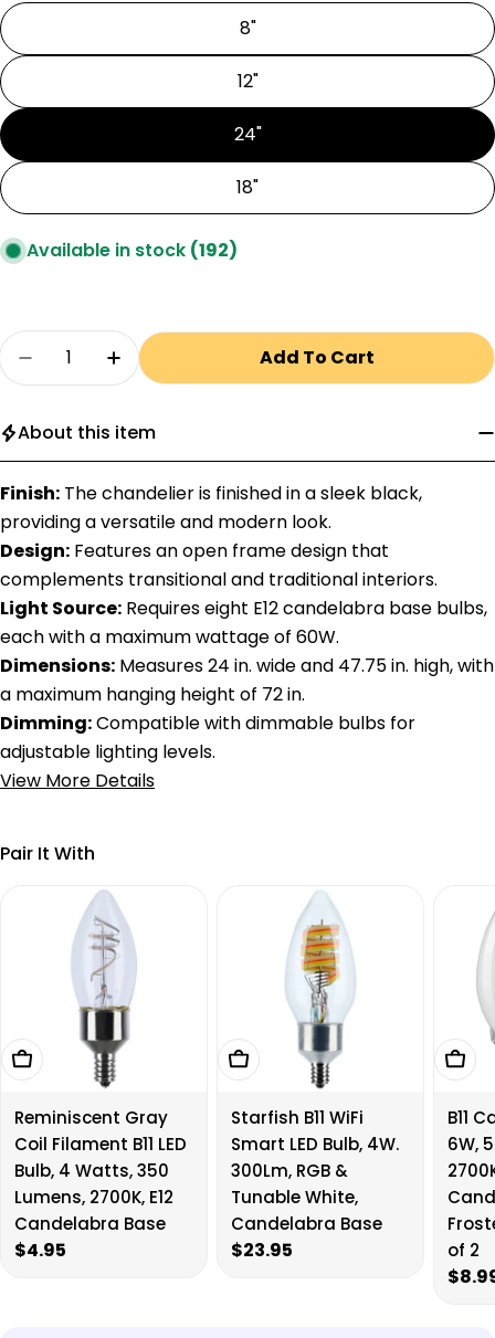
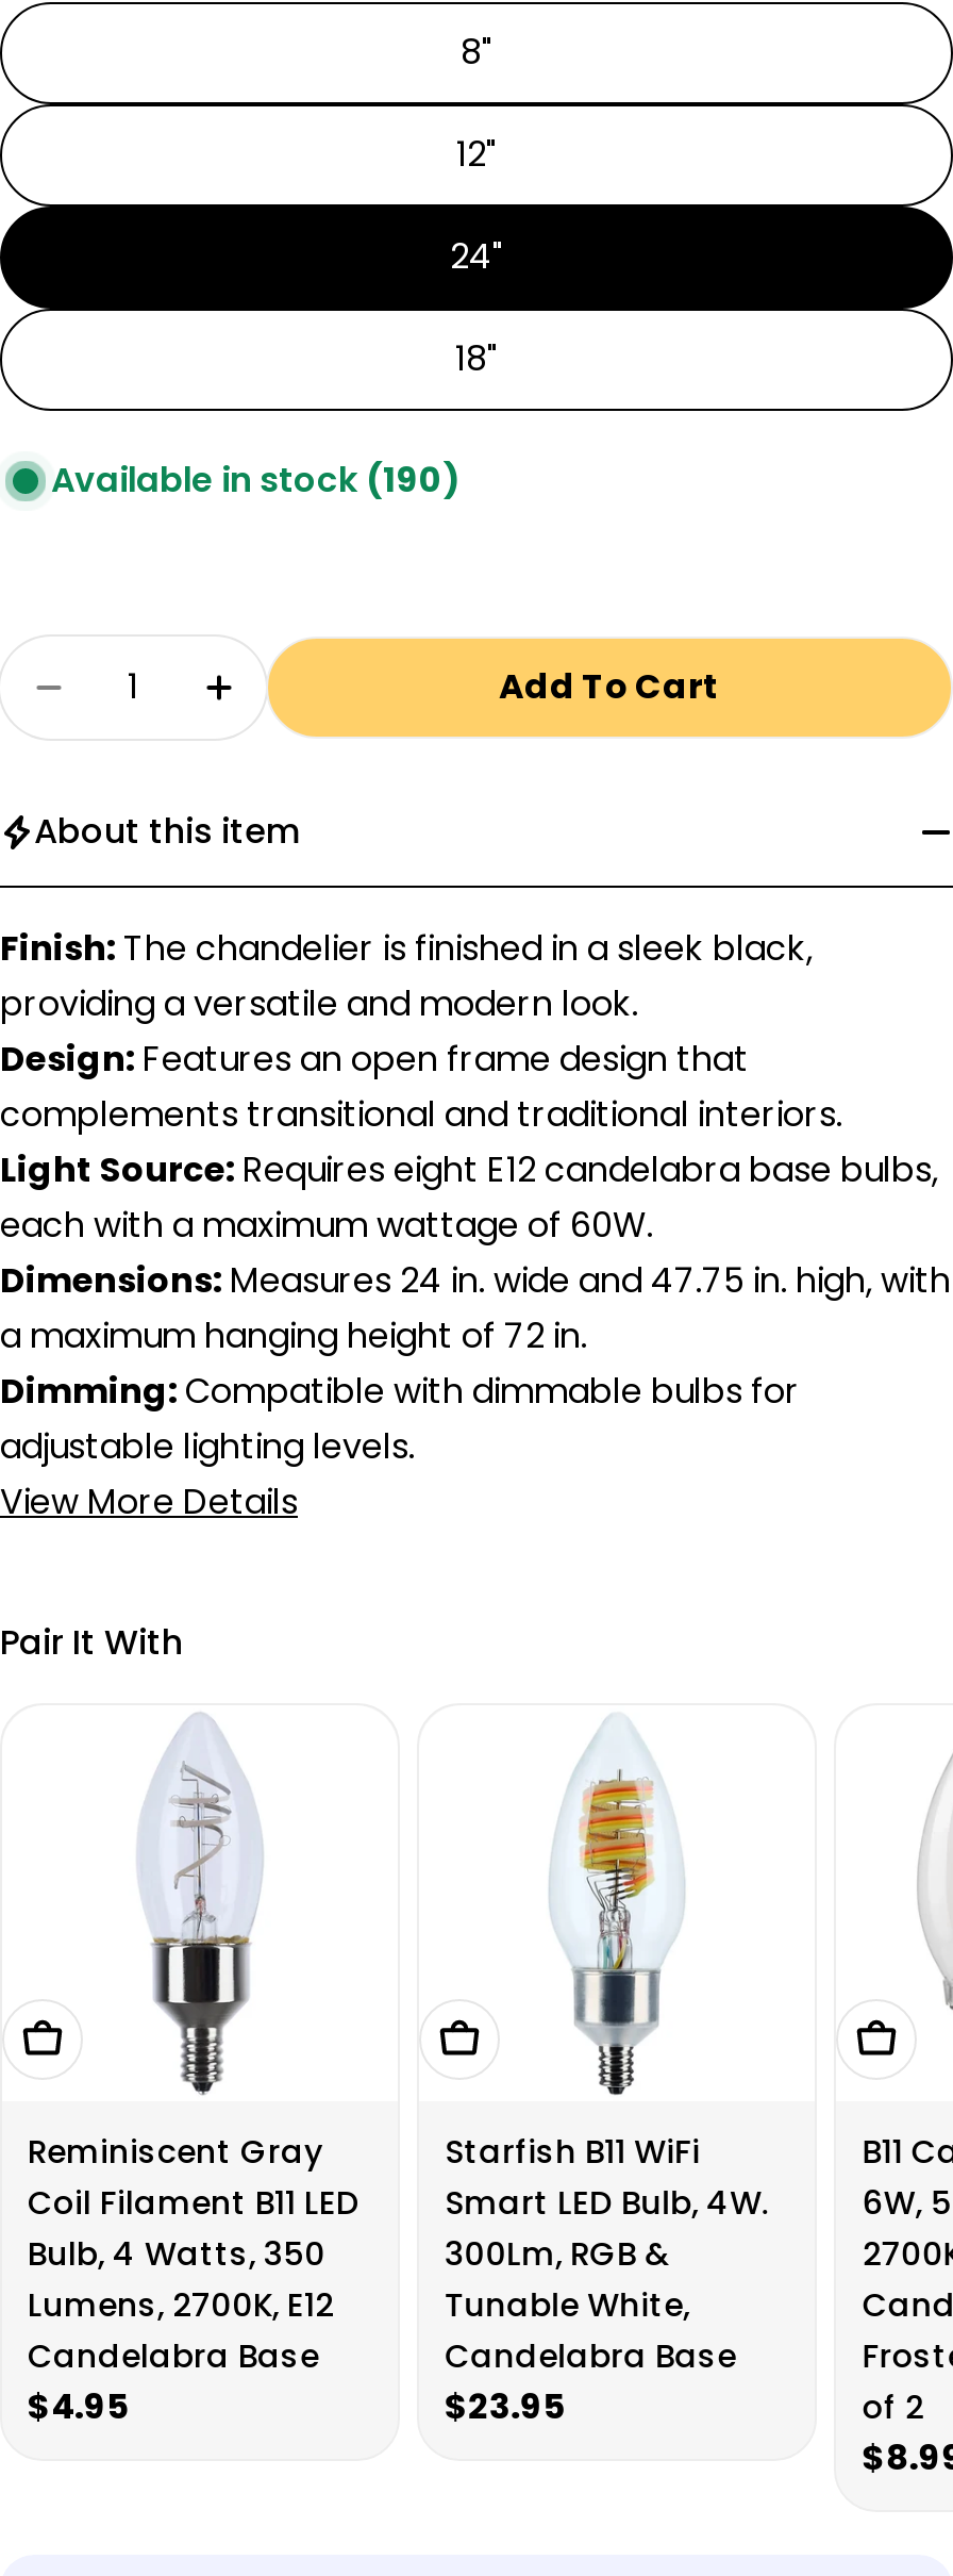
- Available in stock (192)
+ Available in stock (190)
